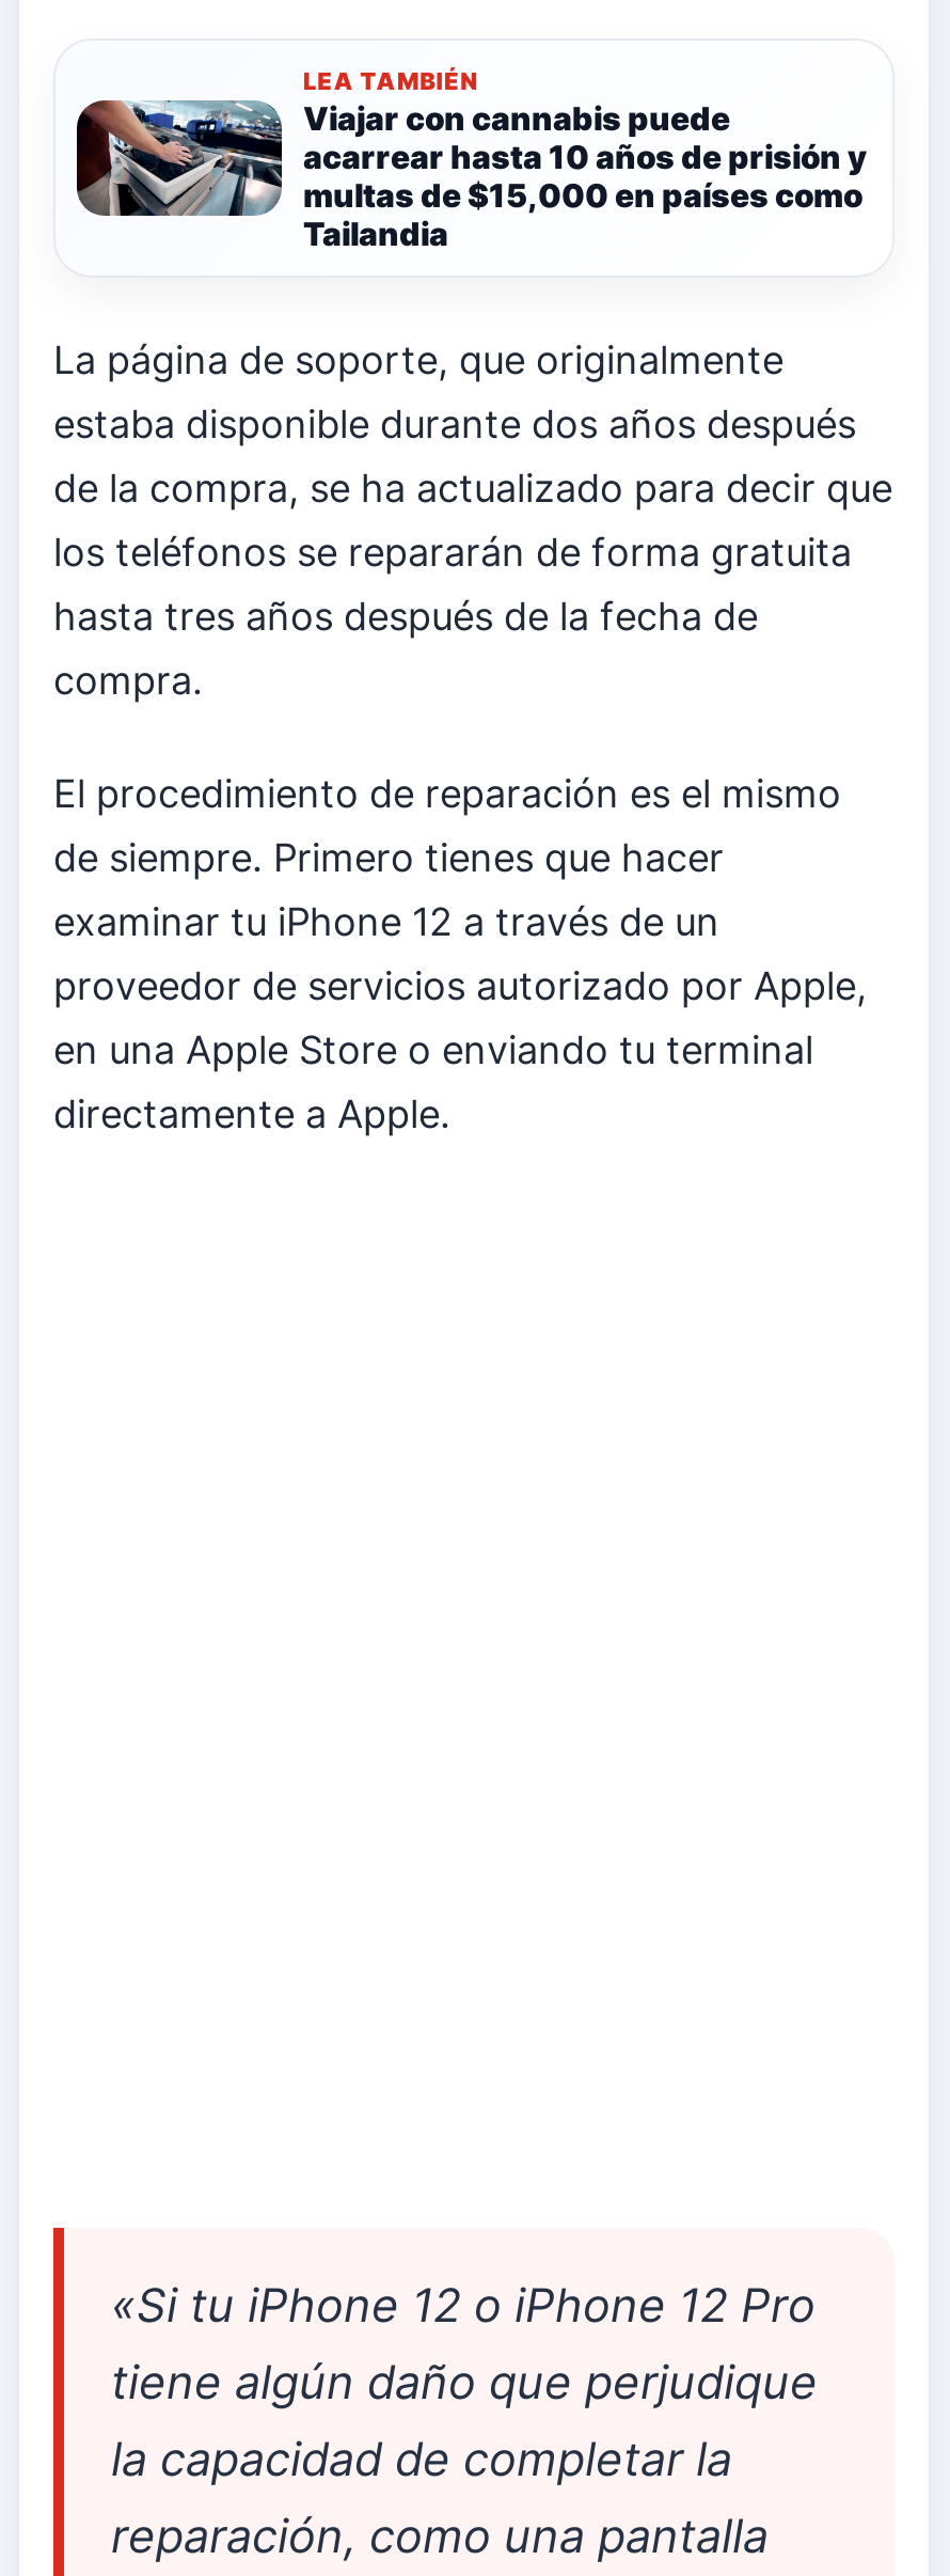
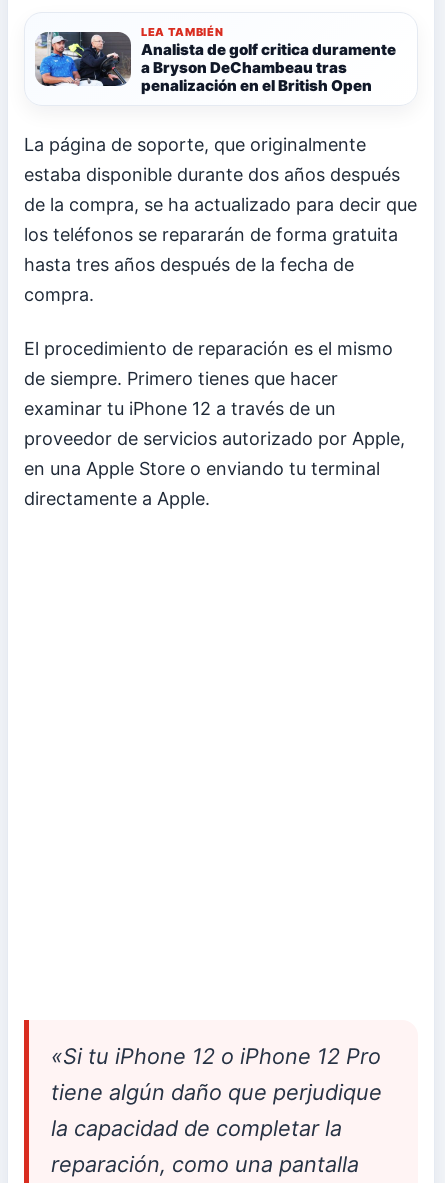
- [image]
- Viajar con cannabis puede
- acarrear hasta 10 años de prisión y
- multas de $15,000 en países como
- Tailandia
+ [image]
+ Analista de golf critica duramente
+ a Bryson DeChambeau tras
+ penalización en el British Open
